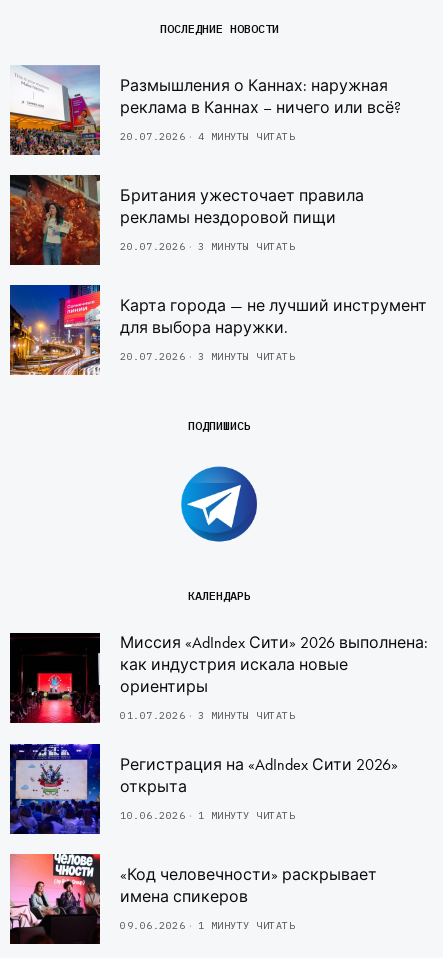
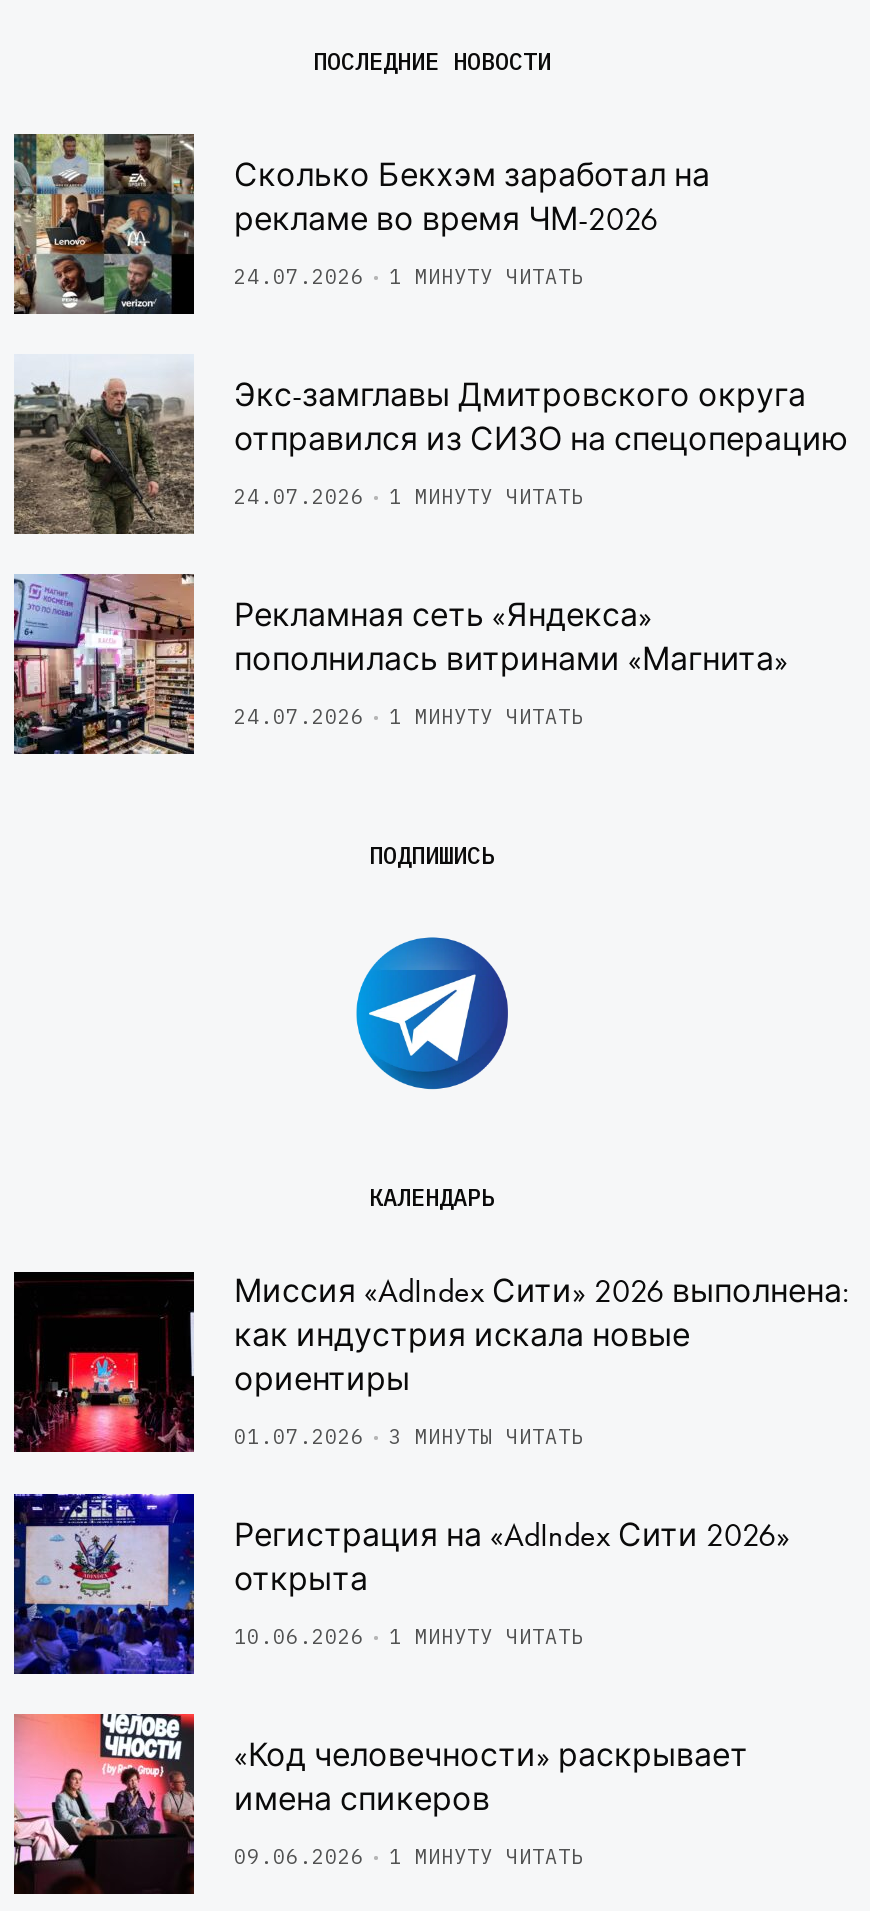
- [image]
- Размышления о Каннах: наружная
- реклама в Каннах – ничего или всё?
+ [image]
+ Сколько Бекхэм заработал на
+ рекламе во время ЧМ-2026

- 20.07.2026
- 4 МИНУТЫ ЧИТАТЬ
+ 24.07.2026
+ 1 МИНУТУ ЧИТАТЬ

- [image]
- Британия ужесточает правила
- рекламы нездоровой пищи
+ [image]
+ Экс-замглавы Дмитровского округа
+ отправился из СИЗО на спецоперацию

- 20.07.2026
- 3 МИНУТЫ ЧИТАТЬ
+ 24.07.2026
+ 1 МИНУТУ ЧИТАТЬ

- [image]
- Карта города — не лучший инструмент
- для выбора наружки.
+ [image]
+ Рекламная сеть «Яндекса»
+ пополнилась витринами «Магнита»

- 20.07.2026
- 3 МИНУТЫ ЧИТАТЬ
+ 24.07.2026
+ 1 МИНУТУ ЧИТАТЬ
